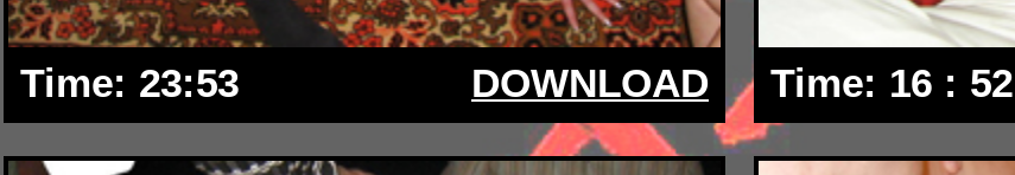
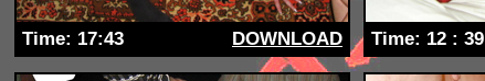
- Time: 23:53
+ Time: 17:43

- DOWNLOAD Time: 16 : 52
+ DOWNLOAD Time: 12 : 39
